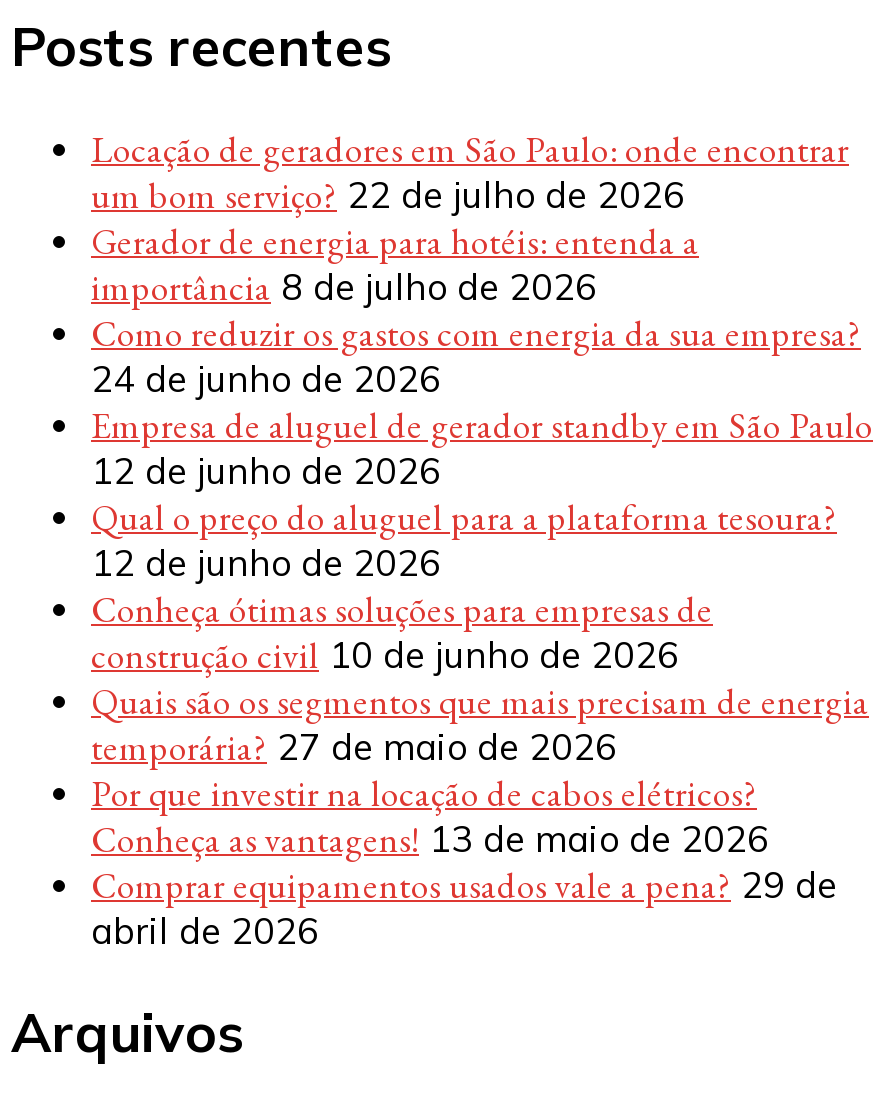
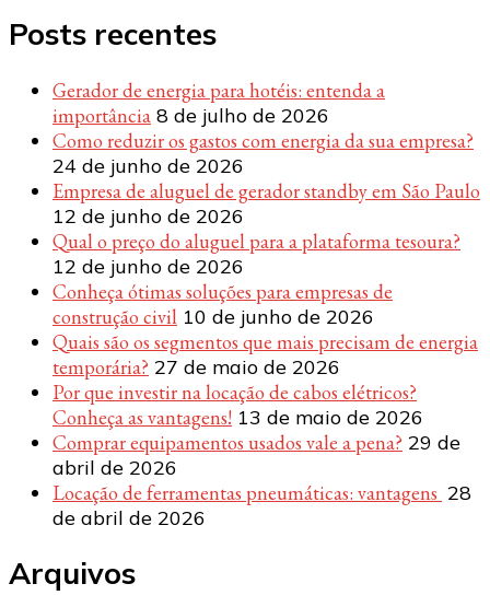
- Locação de geradores em São Paulo: onde encontrar
- um bom serviço? 22 de julho de 2026

moved up: Gerador de energia para hotéis: entenda a | importância 8 de julho de 2026 | Como reduzir os gastos com energia da sua empresa? | ... | Comprar equipamentos usados vale a pena? 29 de | abril de 2026

+ Locação de ferramentas pneumáticas: vantagens 28
+ de abril de 2026
